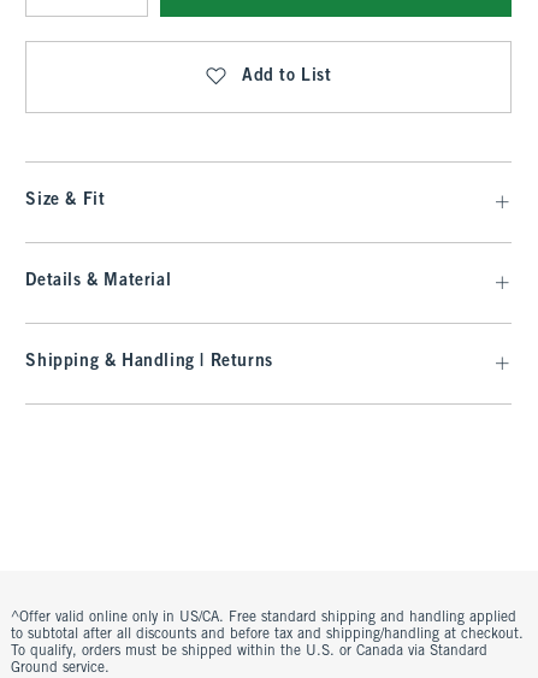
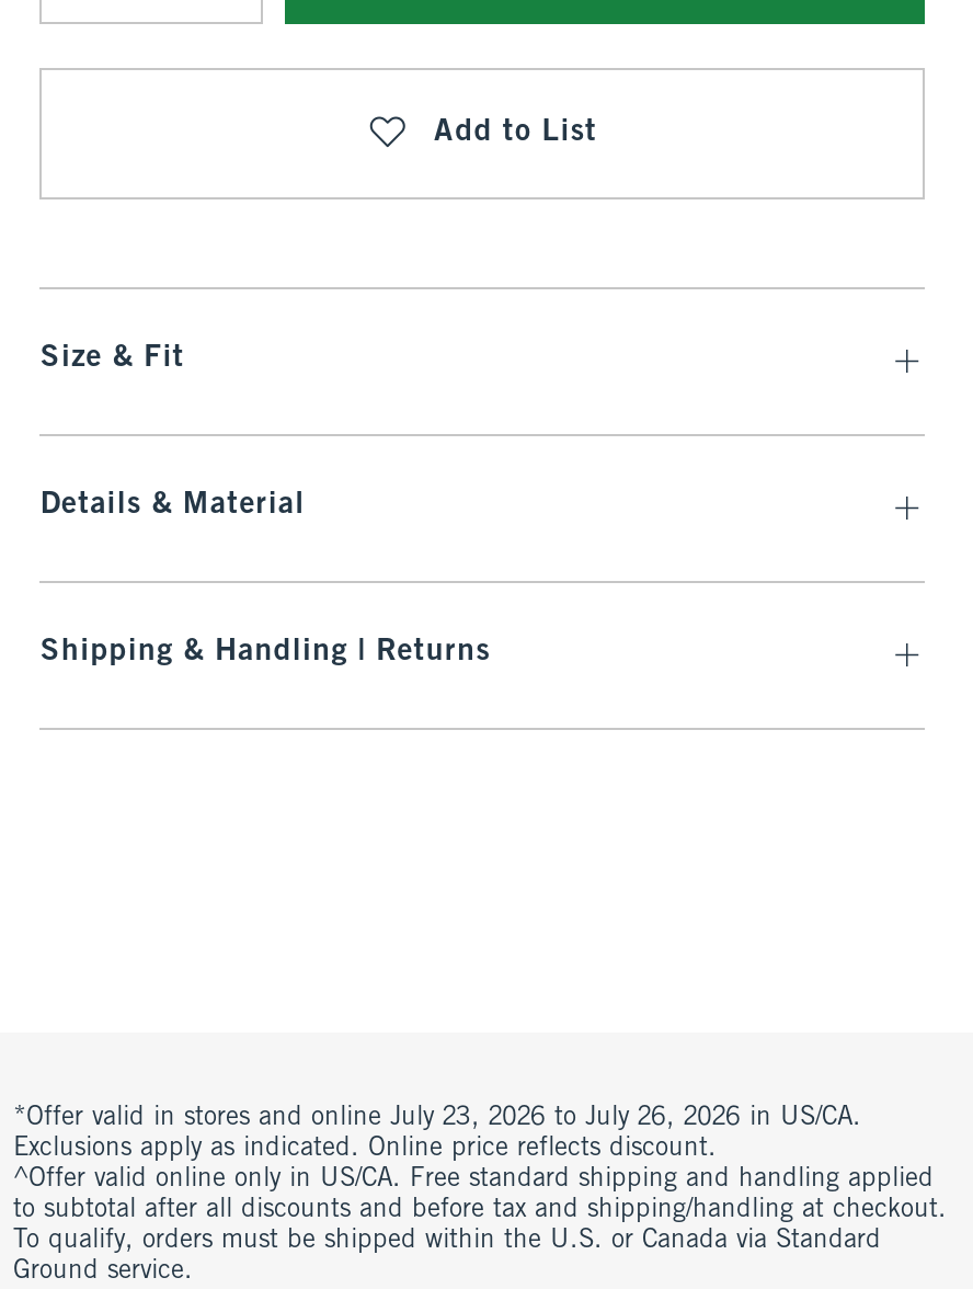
+ *Offer valid in stores and online July 23, 2026 to July 26, 2026 in US/CA.
+ Exclusions apply as indicated. Online price reflects discount.
